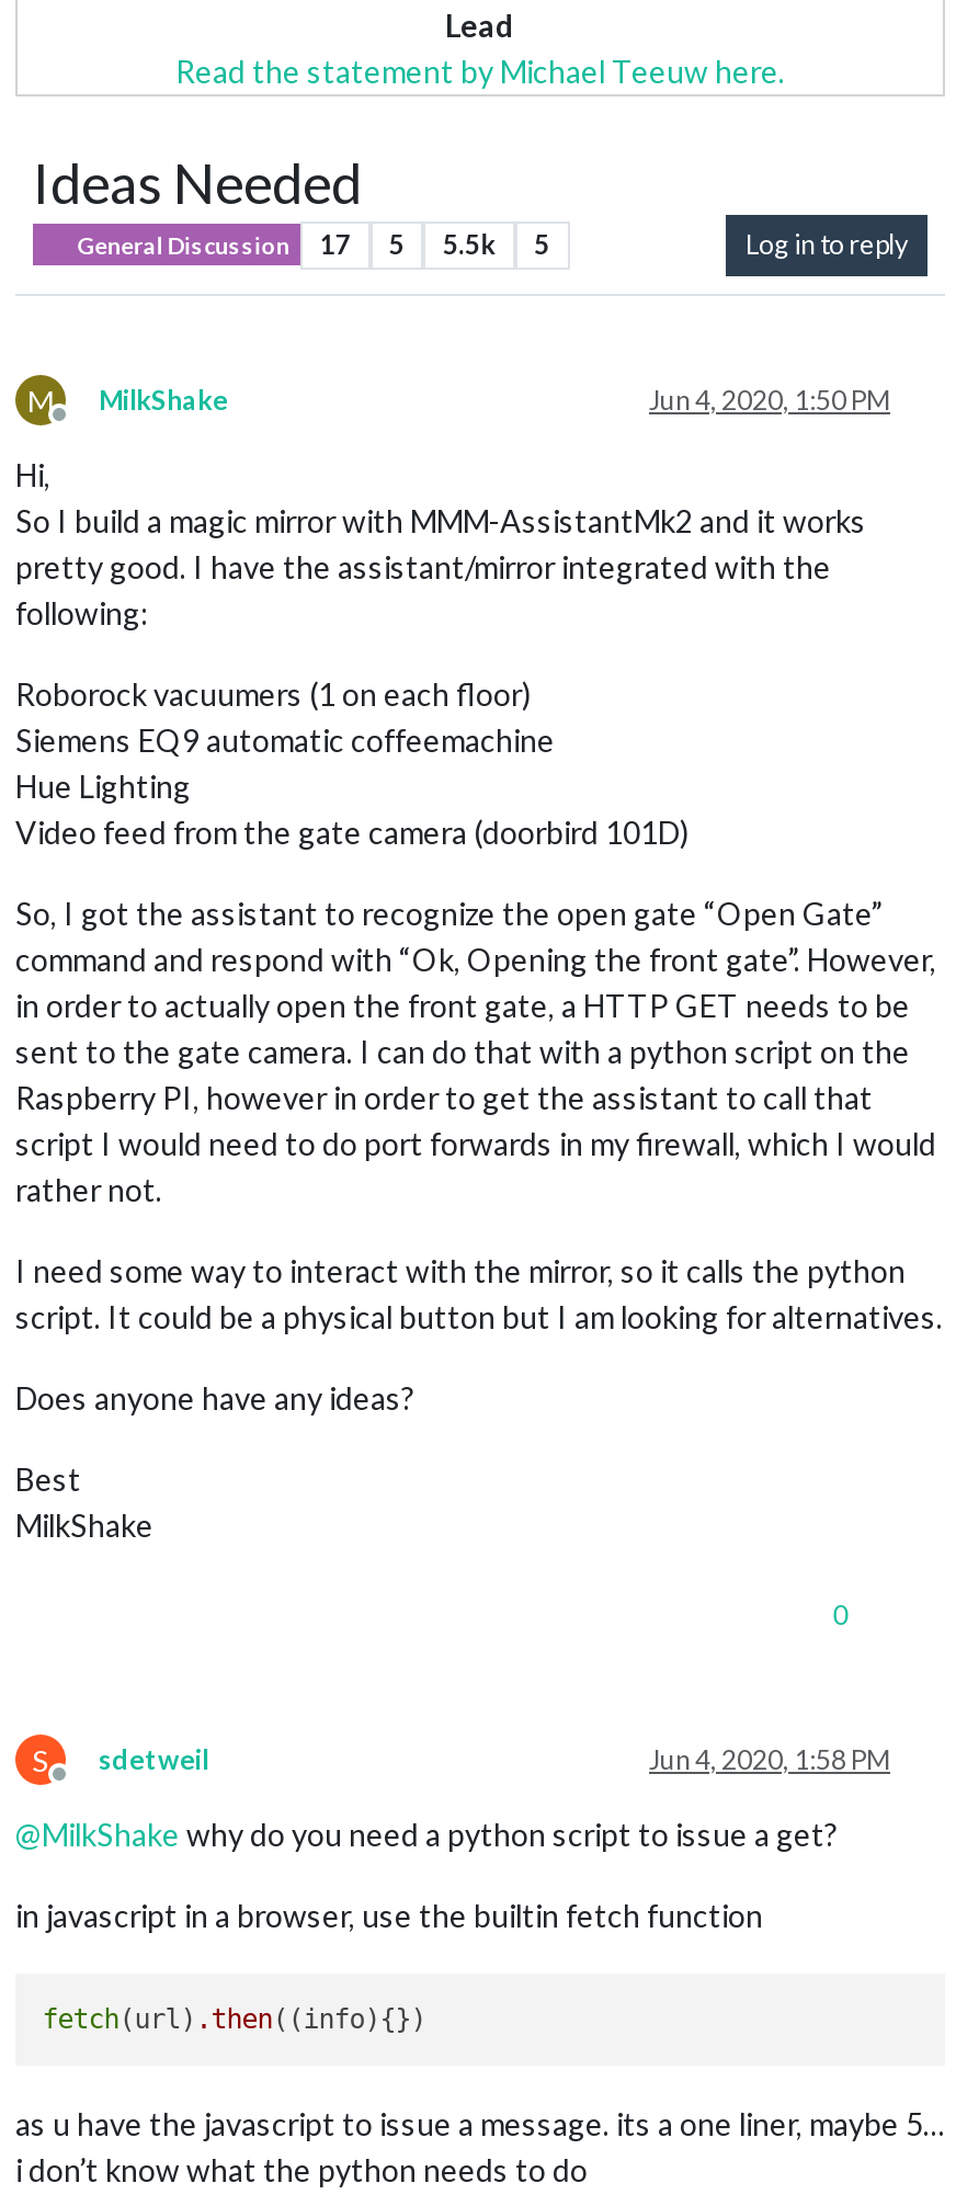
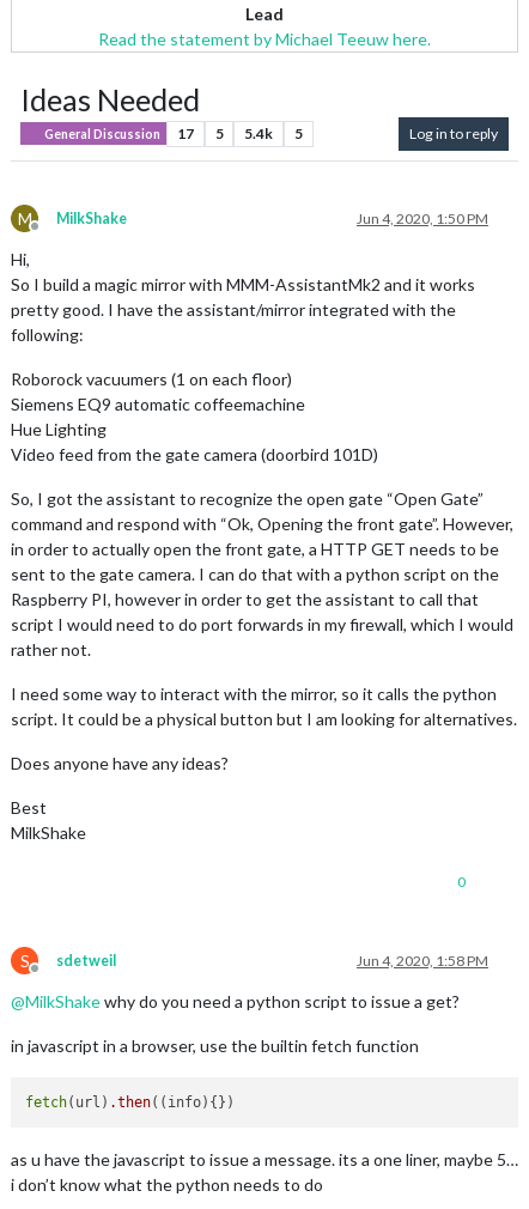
- General Discussion 17 5 5.5k 5
+ General Discussion 17 5 5.4k 5
